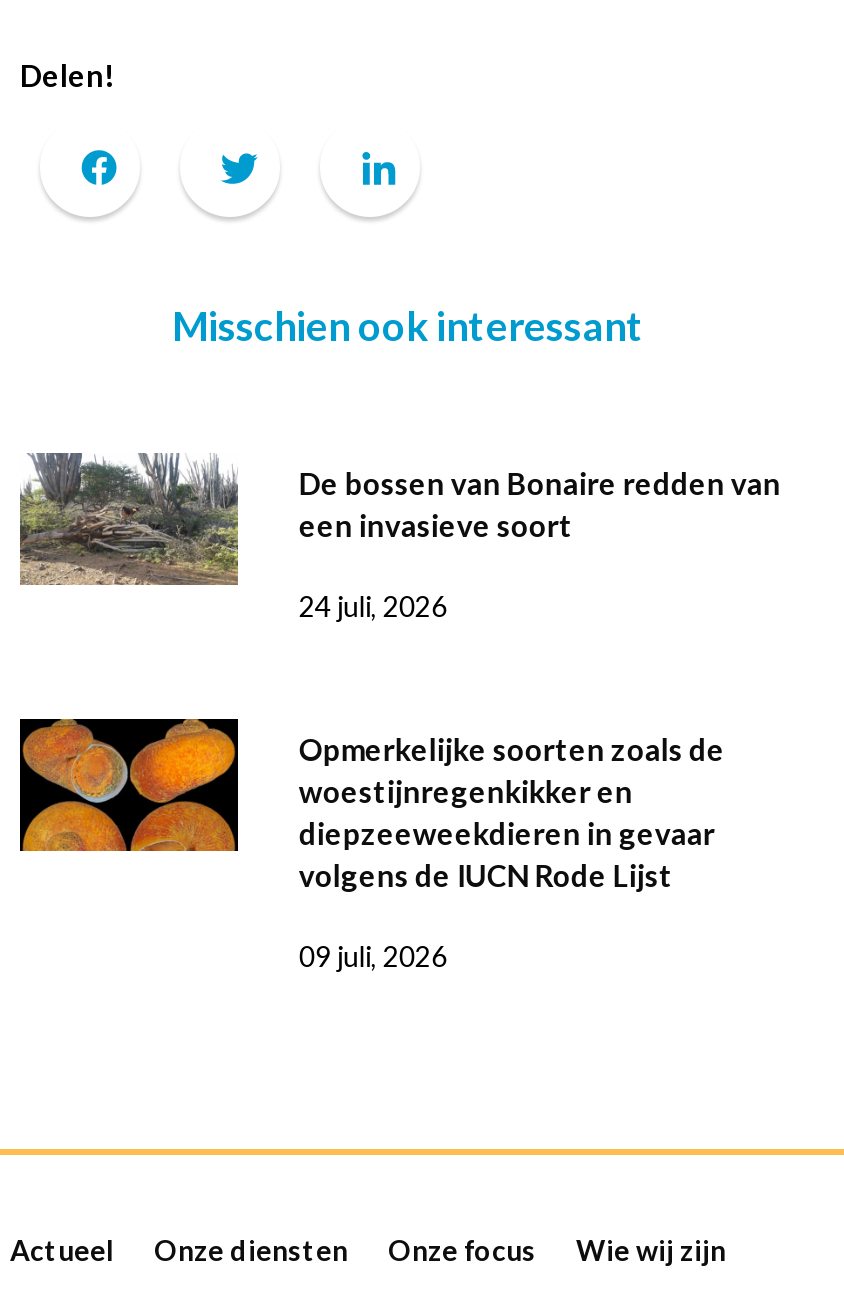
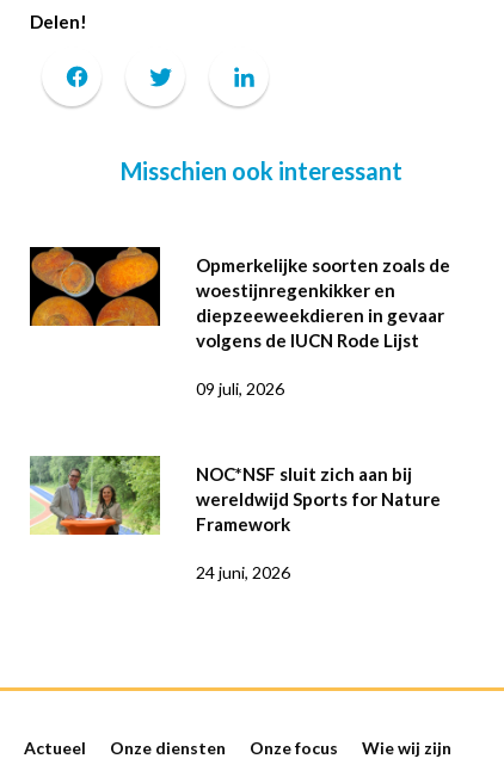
- [image]
- De bossen van Bonaire redden van
- een invasieve soort

- 24 juli, 2026

moved up: [image] | 09 juli, 2026 | Opmerkelijke soorten zoals de | woestijnregenkikker en | diepzeeweekdieren in gevaar | volgens de IUCN Rode Lijst

+ [image]
+ NOC*NSF sluit zich aan bij
+ wereldwijd Sports for Nature
+ Framework

+ 24 juni, 2026
